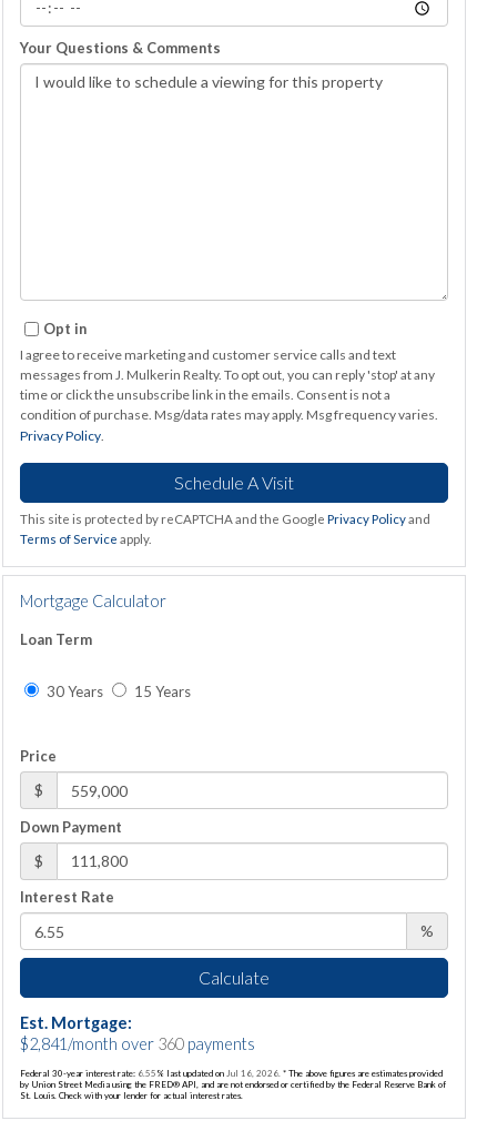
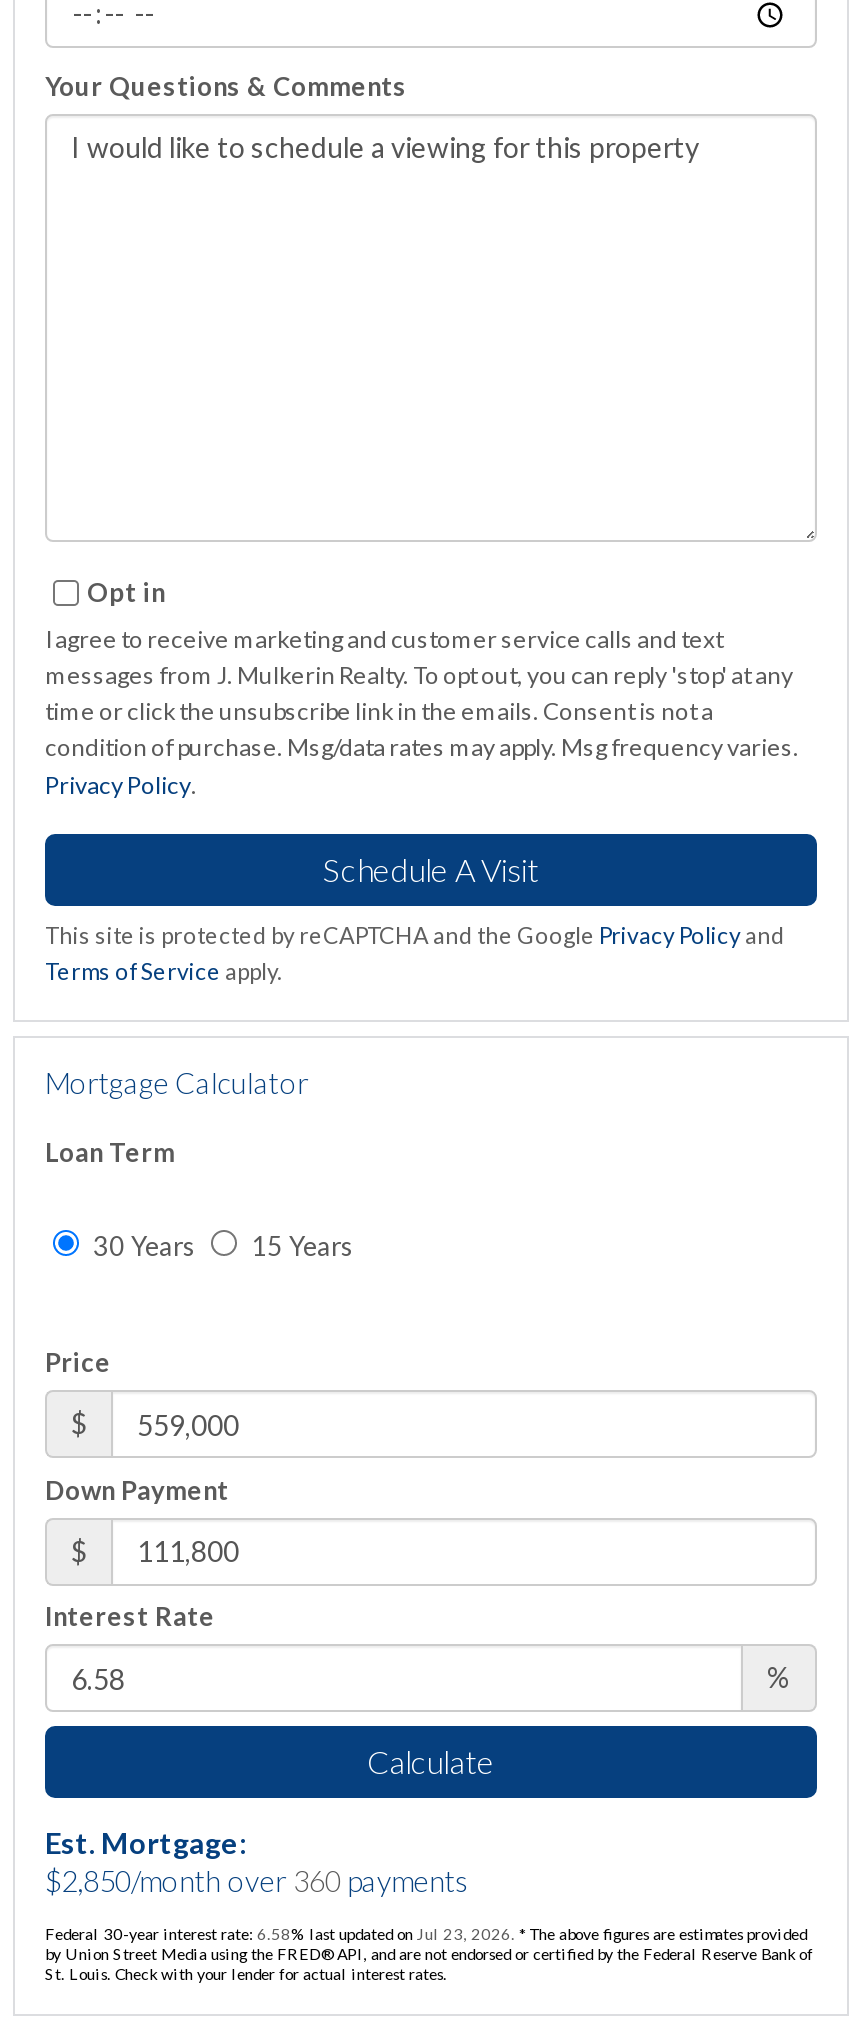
- $2,841/month over 360 payments
+ $2,850/month over 360 payments

- Federal 30-year interest rate: 6.55% last updated on Jul 16, 2026. * The above figures are estimates provided
+ Federal 30-year interest rate: 6.58% last updated on Jul 23, 2026. * The above figures are estimates provided
